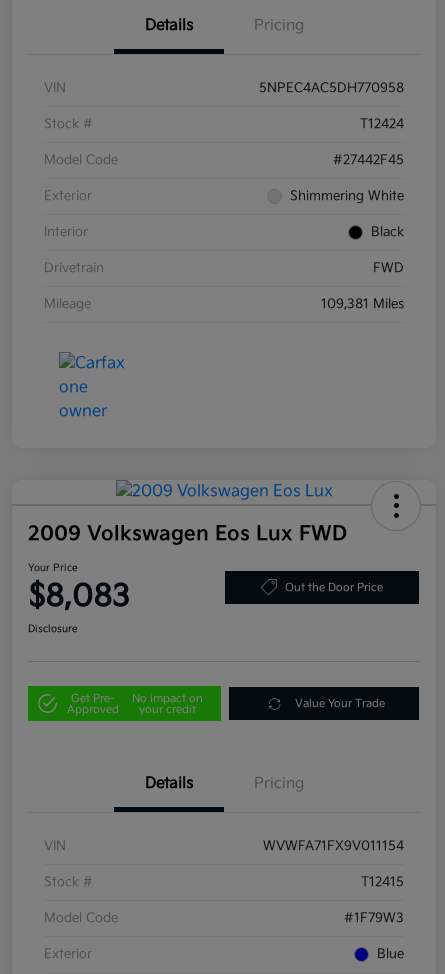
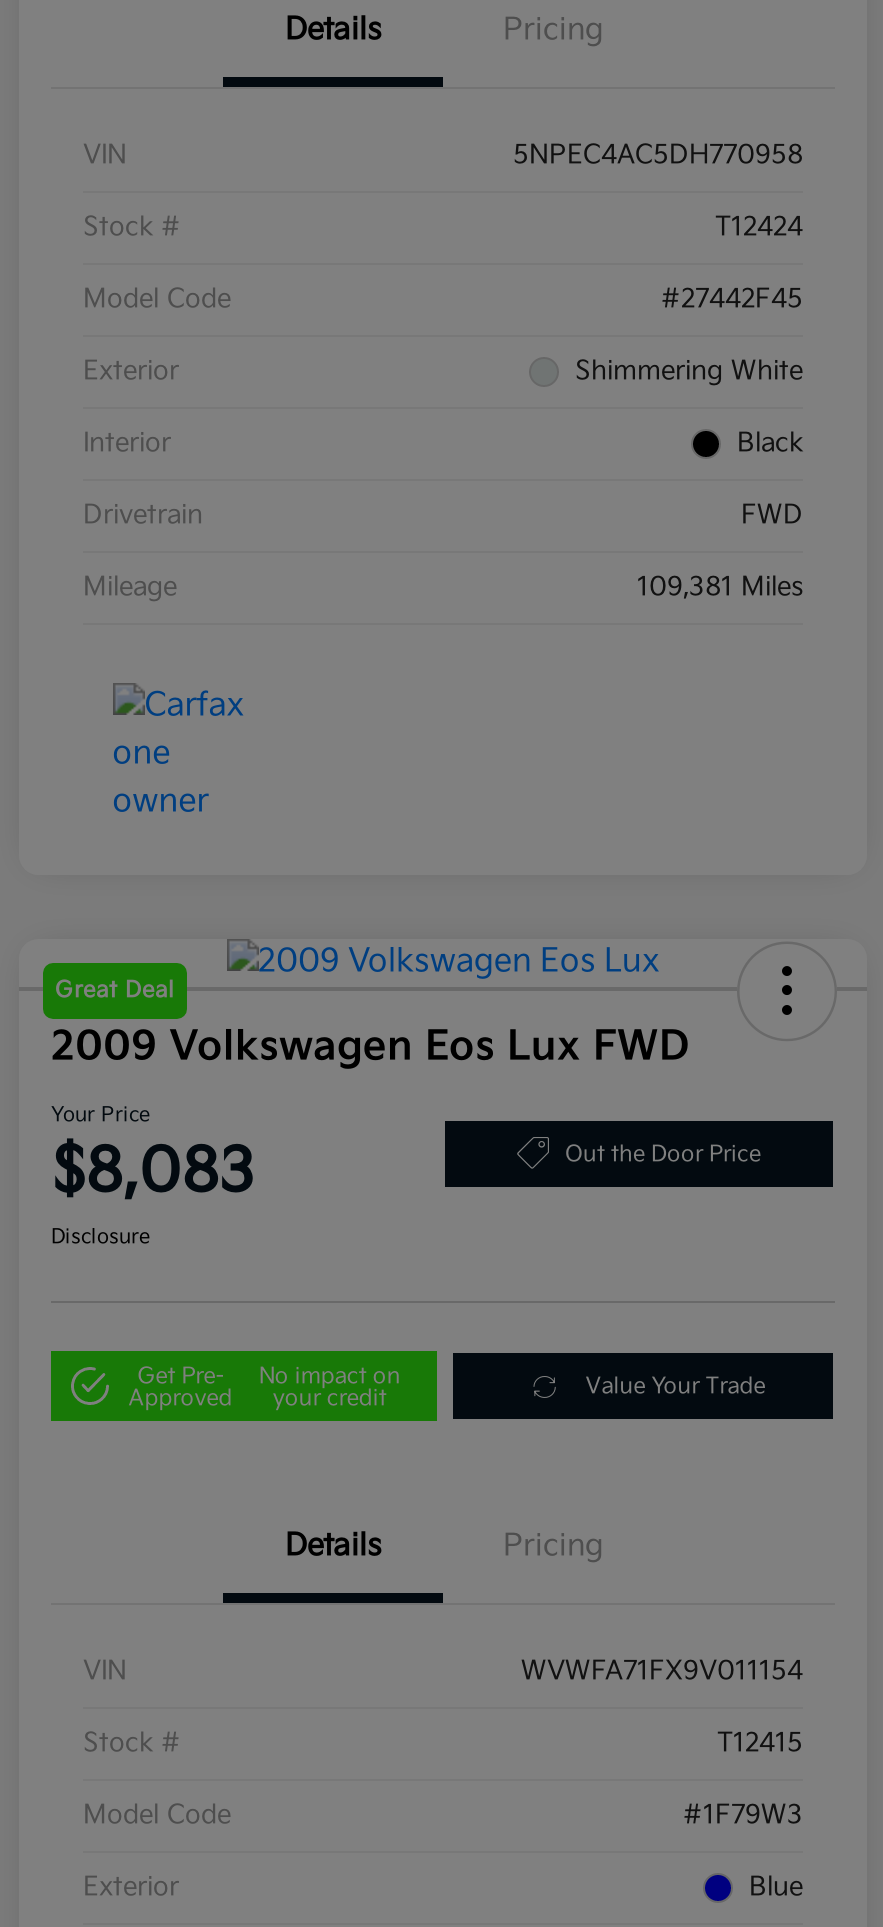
+ Great Deal
